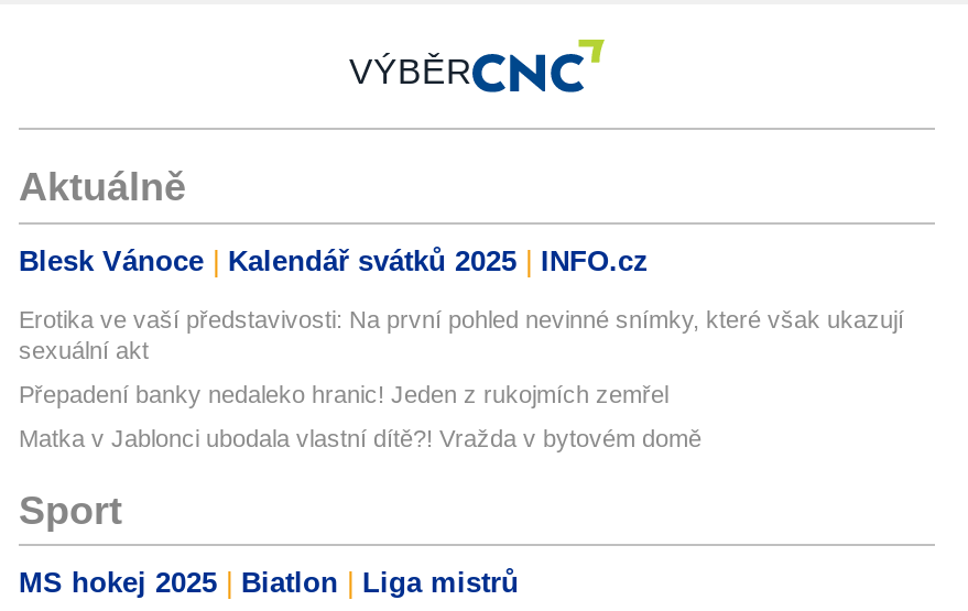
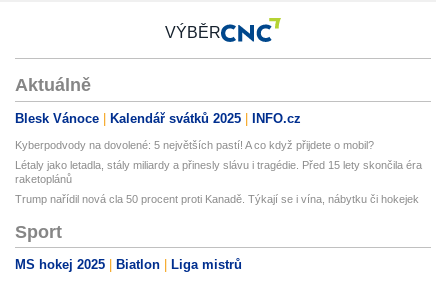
- Erotika ve vaší představivosti: Na první pohled nevinné snímky, které však ukazují
- sexuální akt
+ Kyberpodvody na dovolené: 5 největších pastí! A co když přijdete o mobil?

- Přepadení banky nedaleko hranic! Jeden z rukojmích zemřel
+ Létaly jako letadla, stály miliardy a přinesly slávu i tragédie. Před 15 lety skončila éra
+ raketoplánů

- Matka v Jablonci ubodala vlastní dítě?! Vražda v bytovém domě
+ Trump nařídil nová cla 50 procent proti Kanadě. Týkají se i vína, nábytku či hokejek
